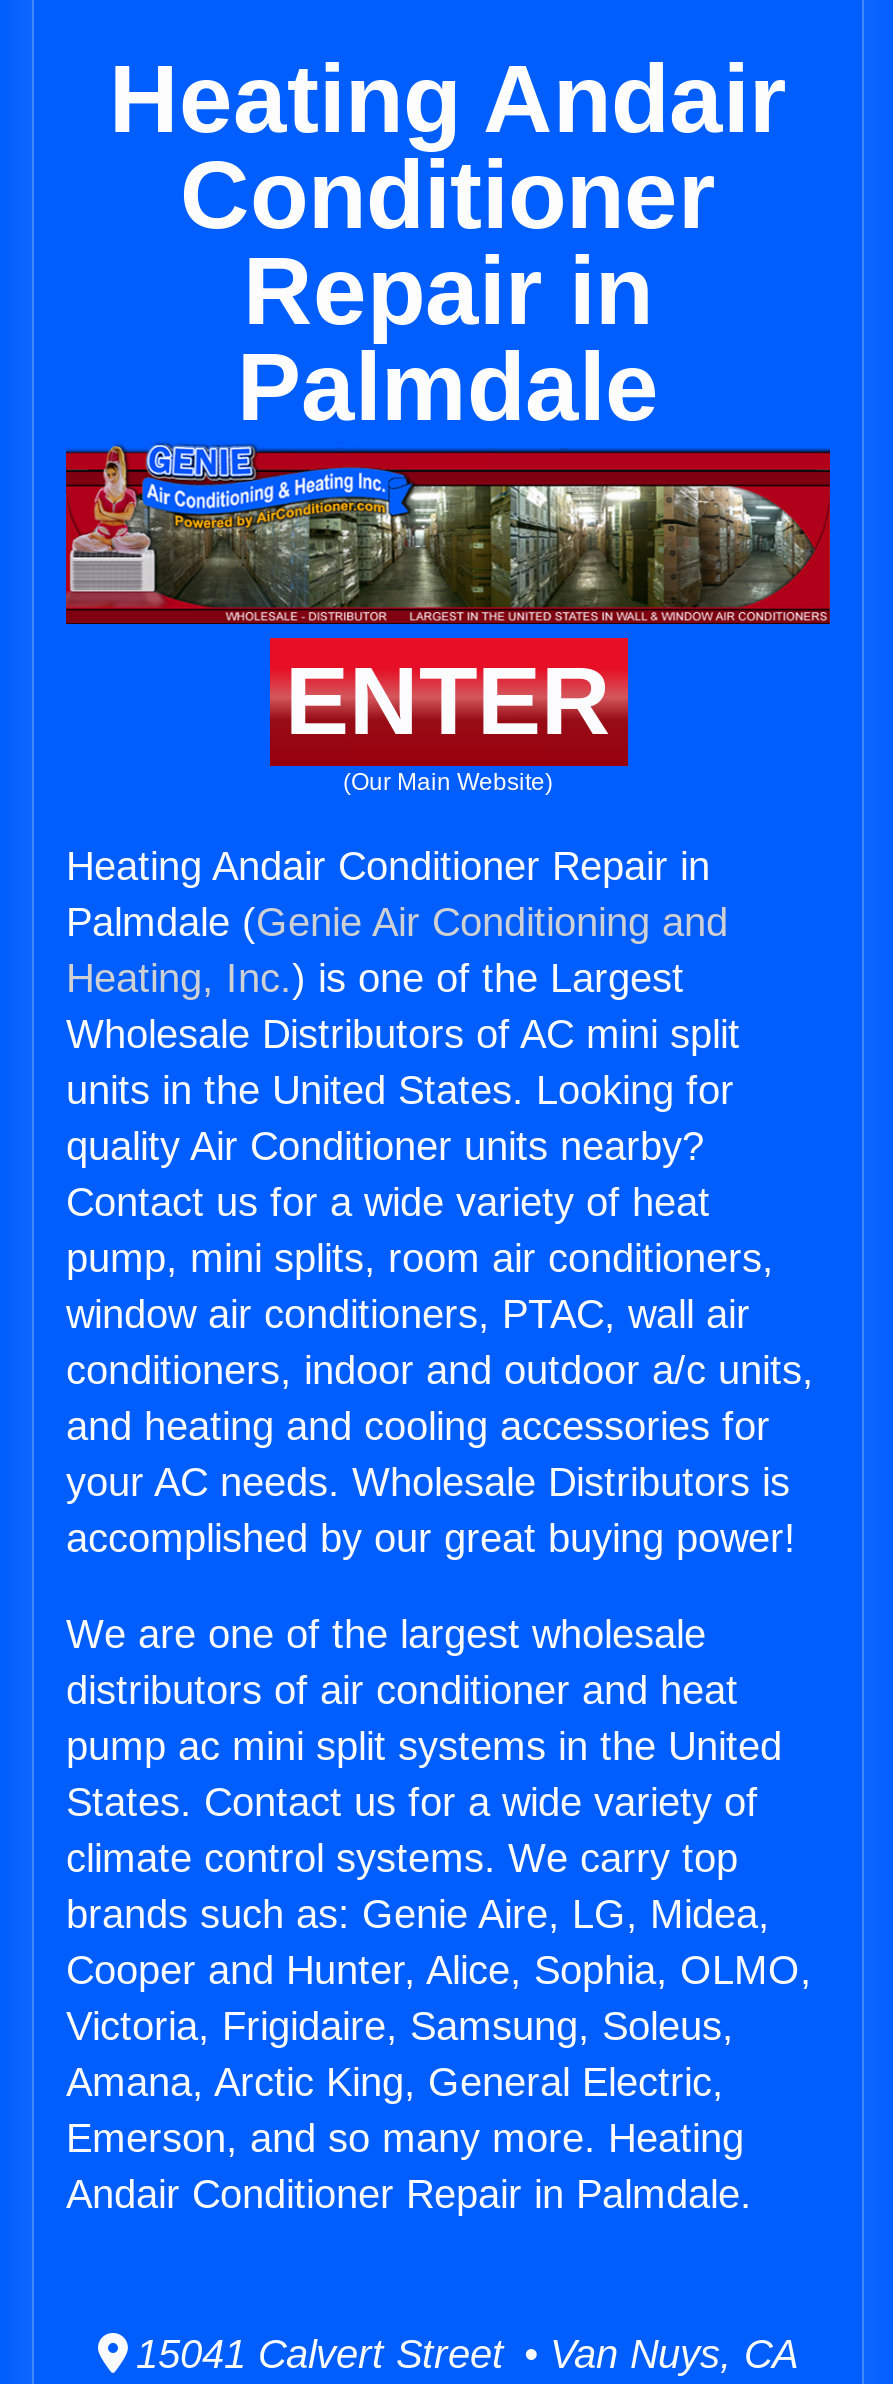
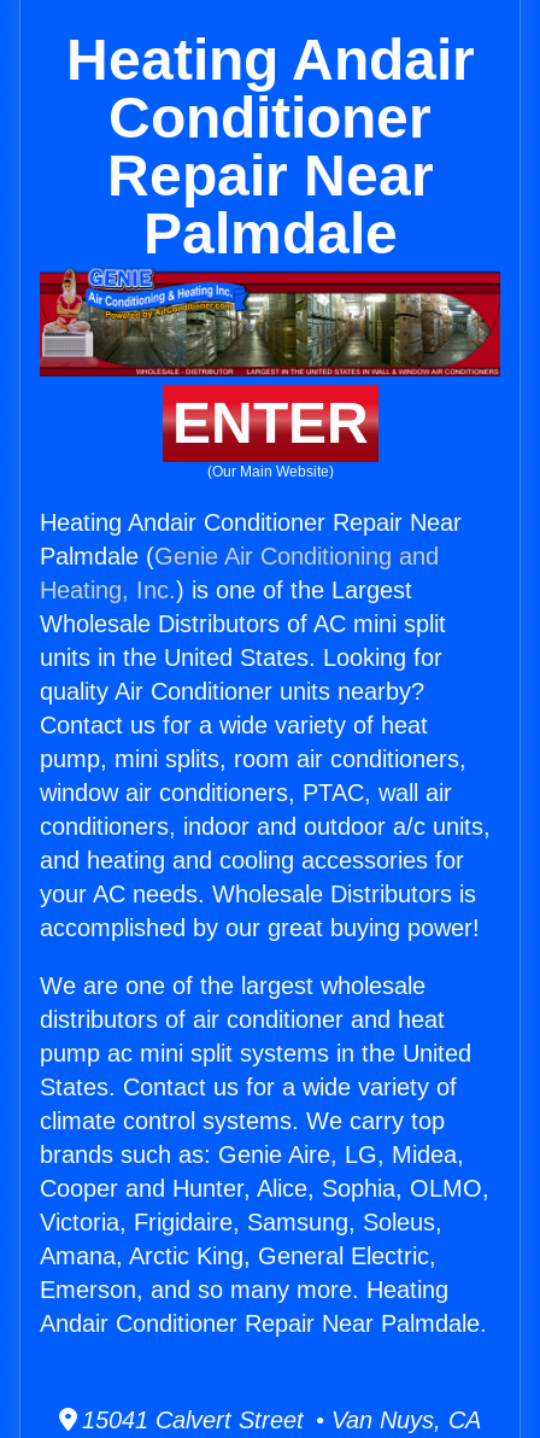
- Repair in
+ Repair Near

- Heating Andair Conditioner Repair in
+ Heating Andair Conditioner Repair Near

- Andair Conditioner Repair in Palmdale.
+ Andair Conditioner Repair Near Palmdale.
